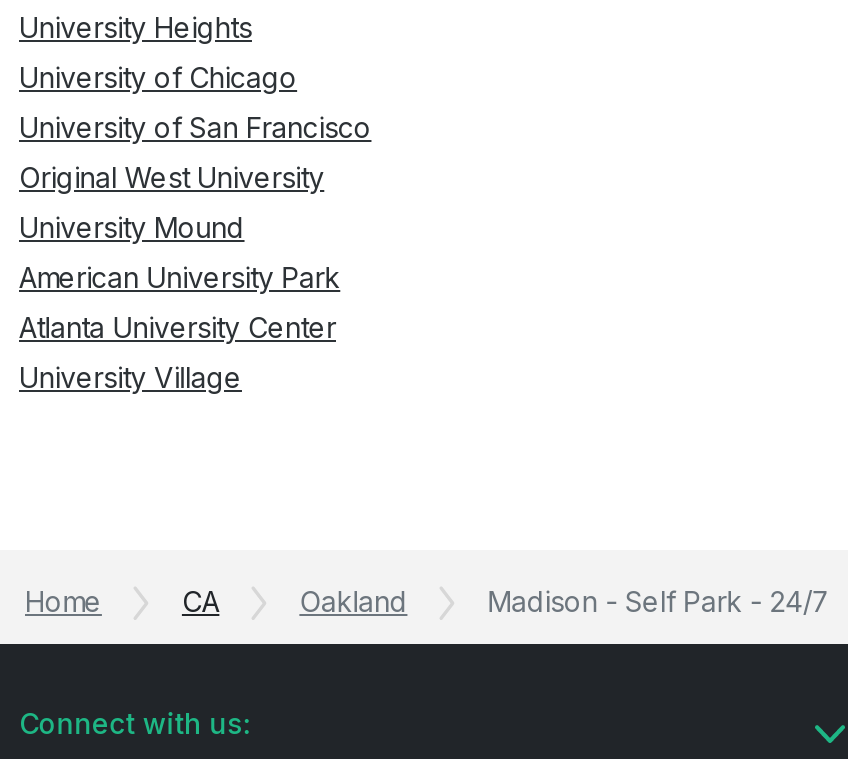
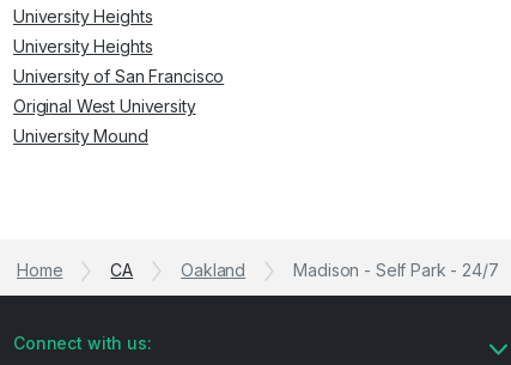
- University of Chicago
+ University Heights

- American University Park
- Atlanta University Center
- University Village
